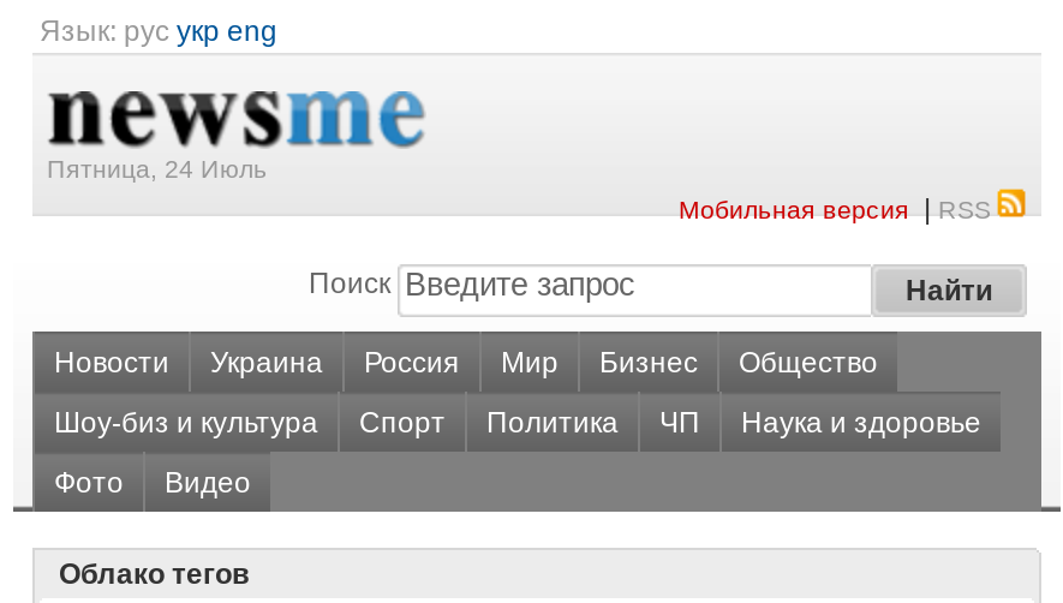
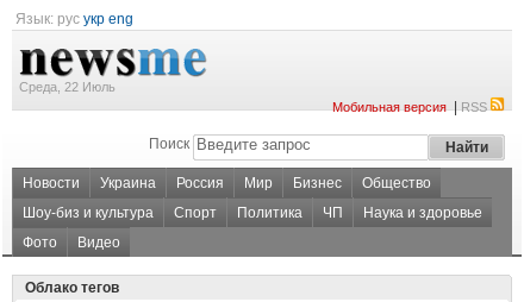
- Пятница, 24 Июль
+ Среда, 22 Июль
